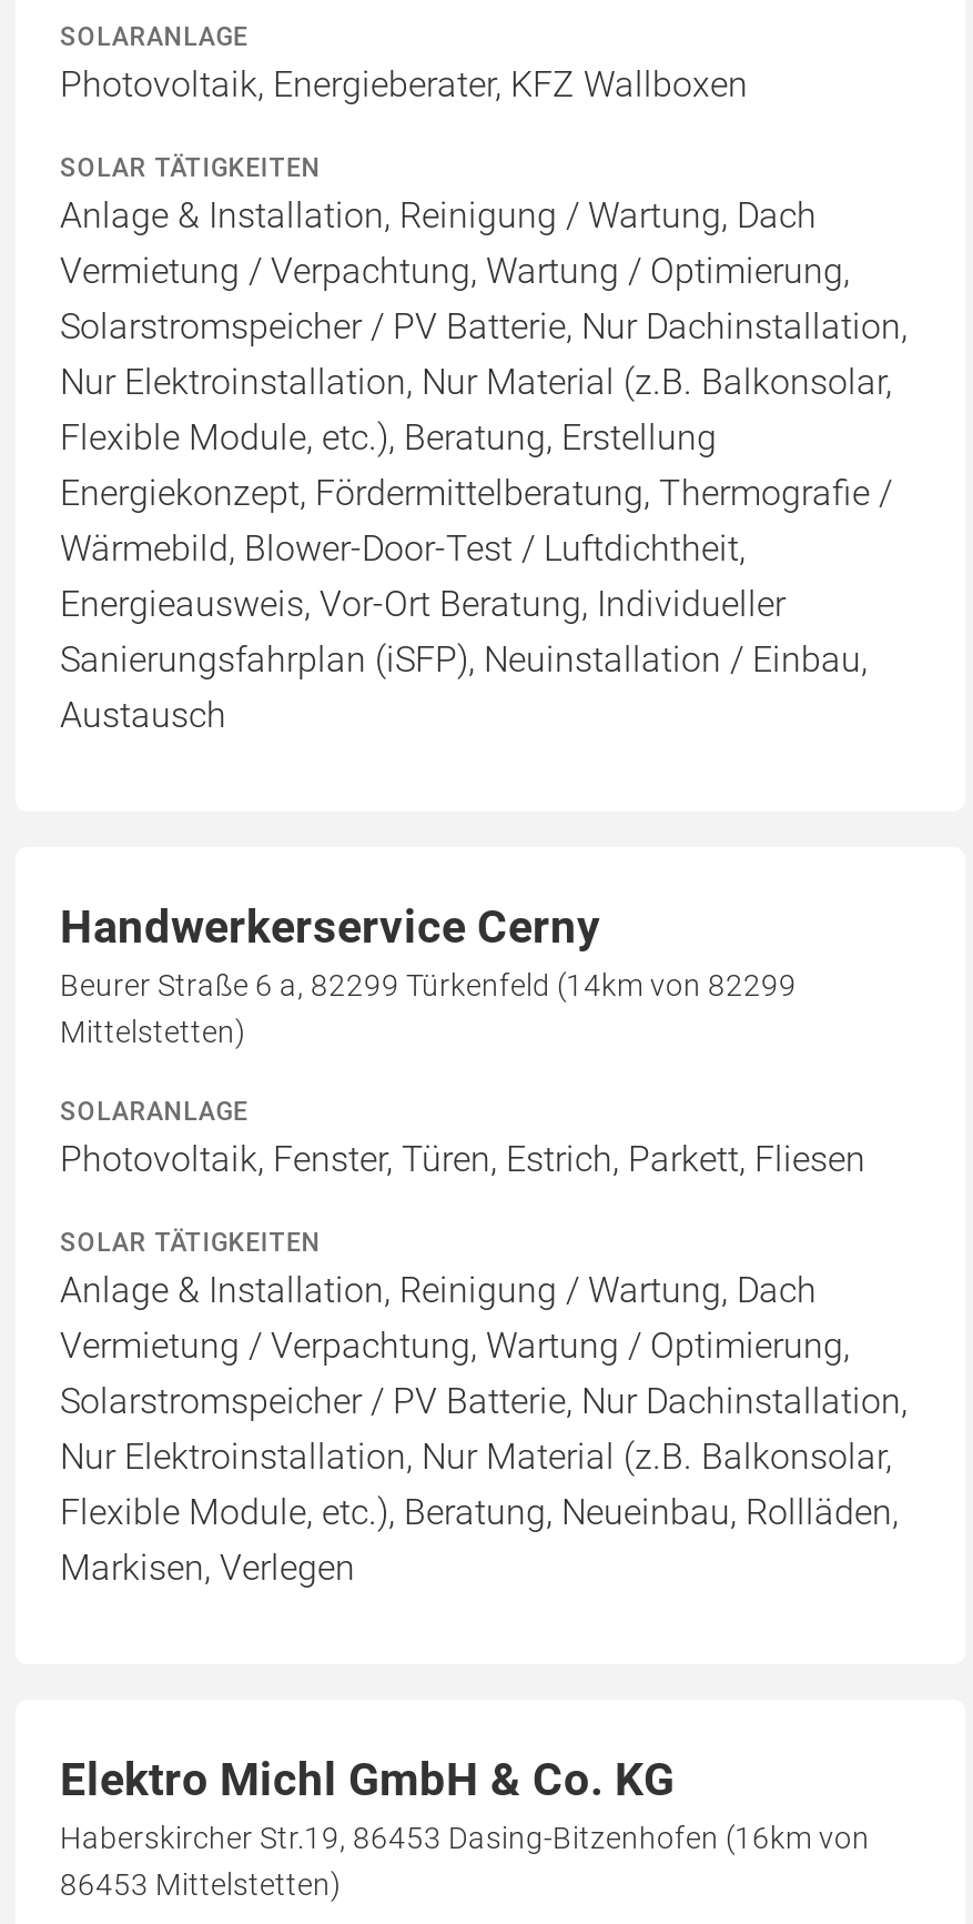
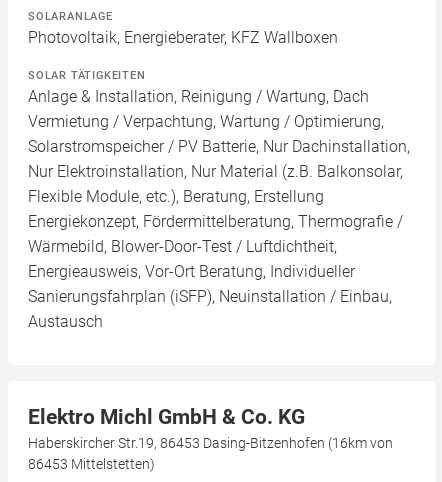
- Handwerkerservice Cerny
- Beurer Straße 6 a, 82299 Türkenfeld (14km von 82299
- Mittelstetten)
- SOLARANLAGE
- Photovoltaik, Fenster, Türen, Estrich, Parkett, Fliesen
- SOLAR TÄTIGKEITEN
- Anlage & Installation, Reinigung / Wartung, Dach
- Vermietung / Verpachtung, Wartung / Optimierung,
- Solarstromspeicher / PV Batterie, Nur Dachinstallation,
- Nur Elektroinstallation, Nur Material (z.B. Balkonsolar,
- Flexible Module, etc.), Beratung, Neueinbau, Rollläden,
- Markisen, Verlegen
